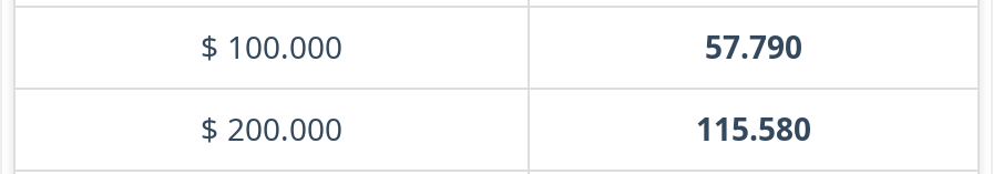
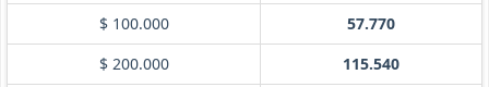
- 57.790
+ 57.770

- 115.580
+ 115.540
